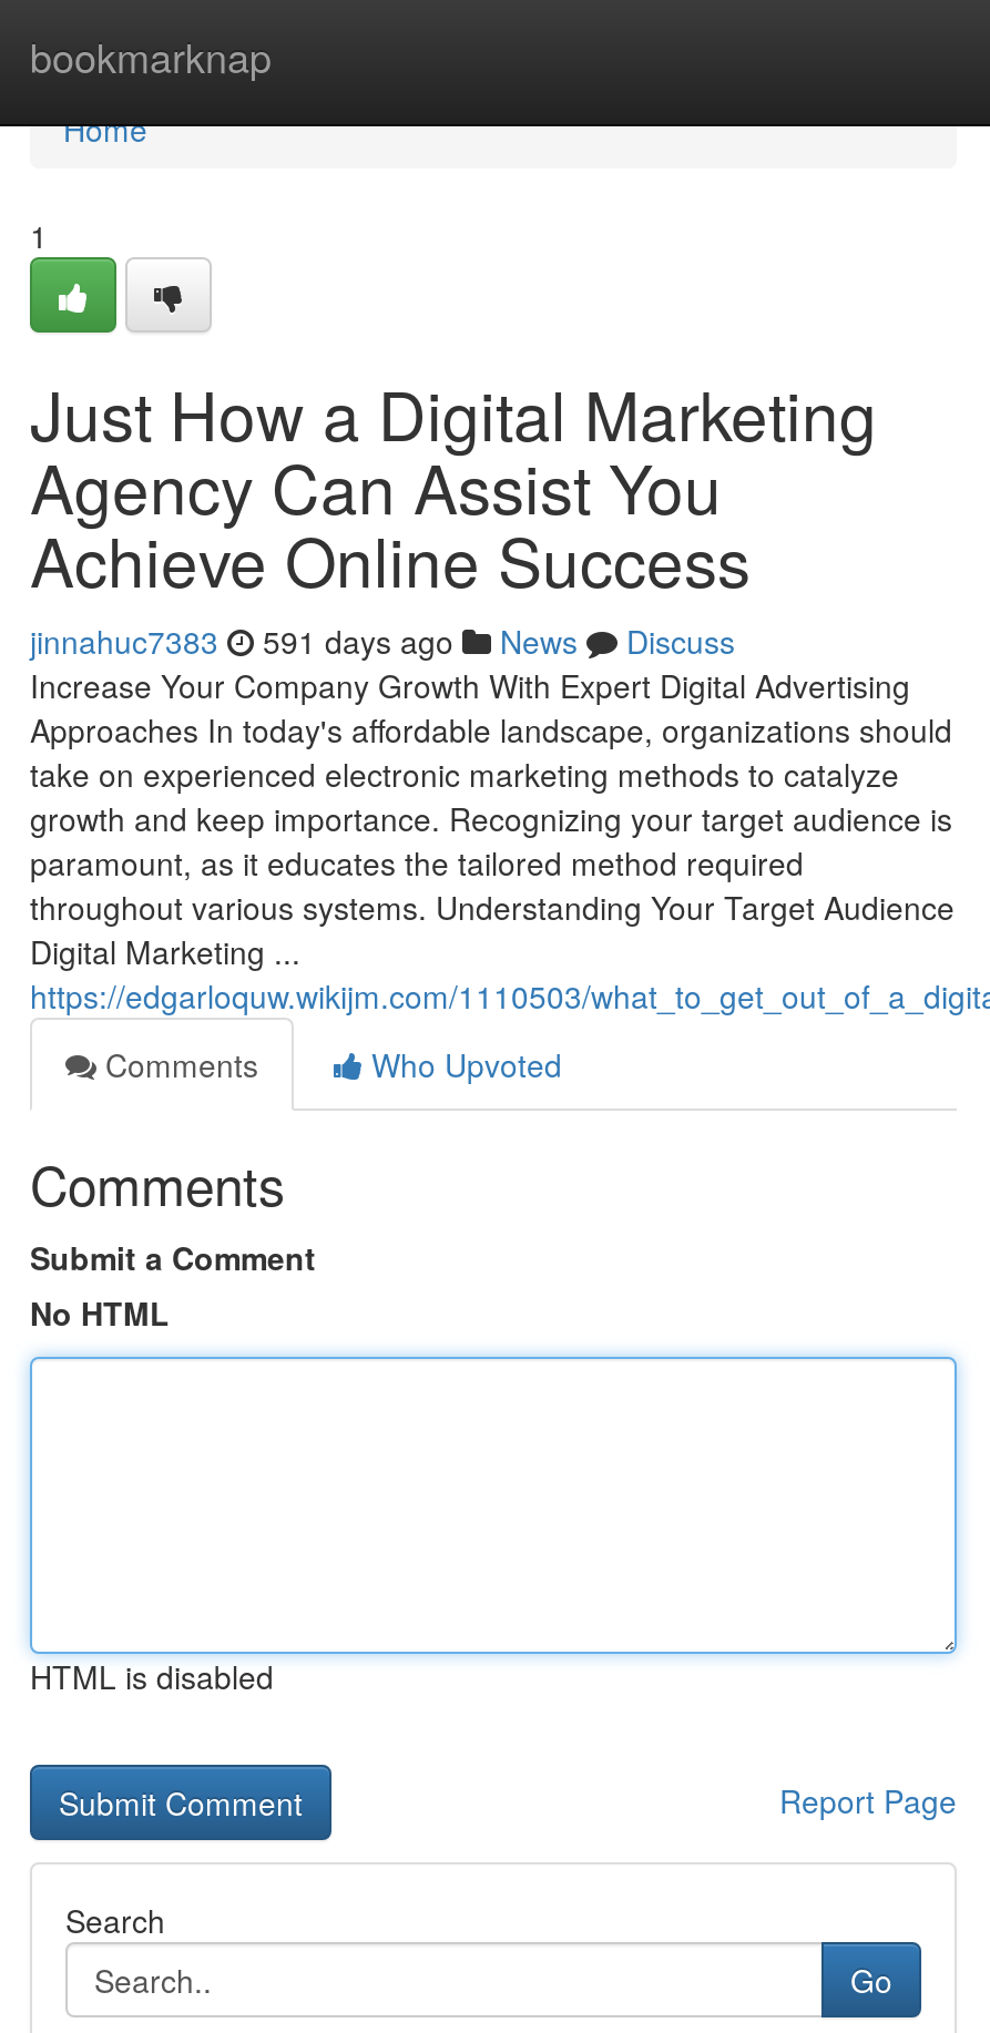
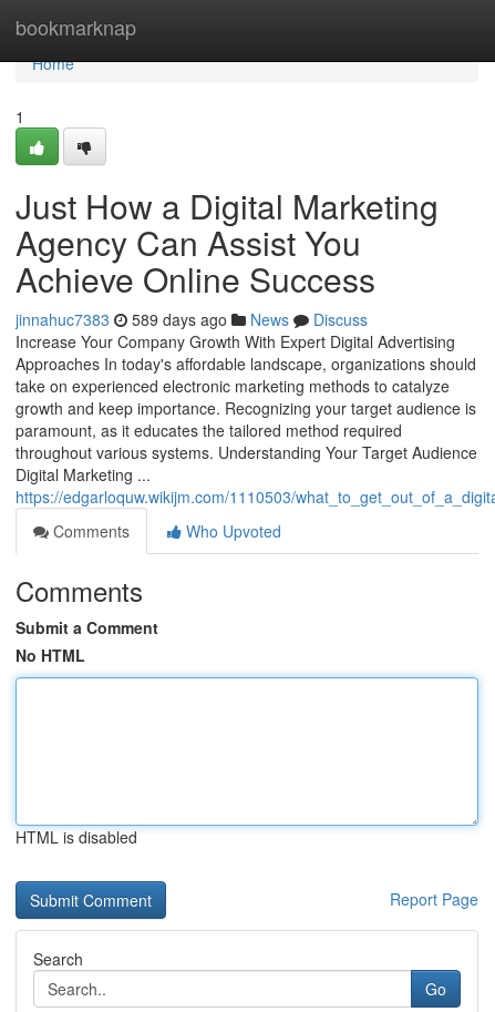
- jinnahuc7383 591 days ago News Discuss
+ jinnahuc7383 589 days ago News Discuss
